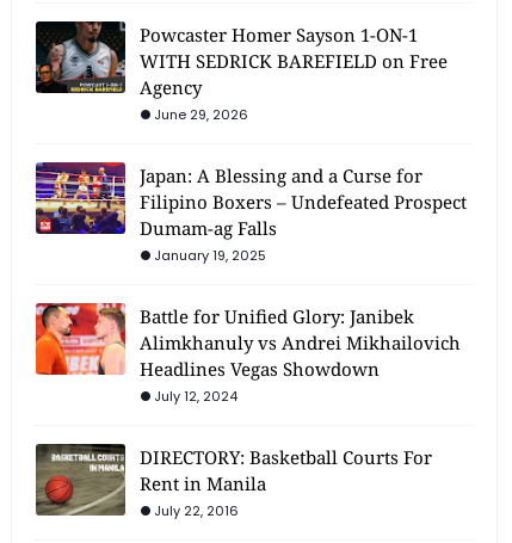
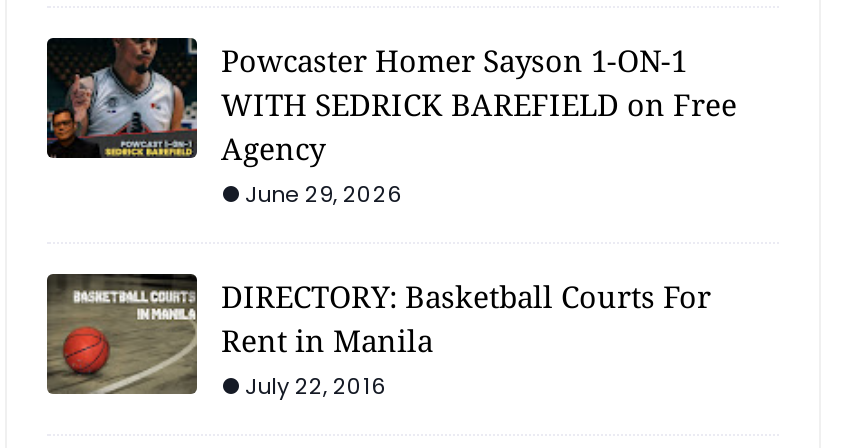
- [image]
- Japan: A Blessing and a Curse for
- Filipino Boxers – Undefeated Prospect
- Dumam-ag Falls
- January 19, 2025
- Battle for Unified Glory: Janibek
- Alimkhanuly vs Andrei Mikhailovich
- Headlines Vegas Showdown
- July 12, 2024

- [image]
